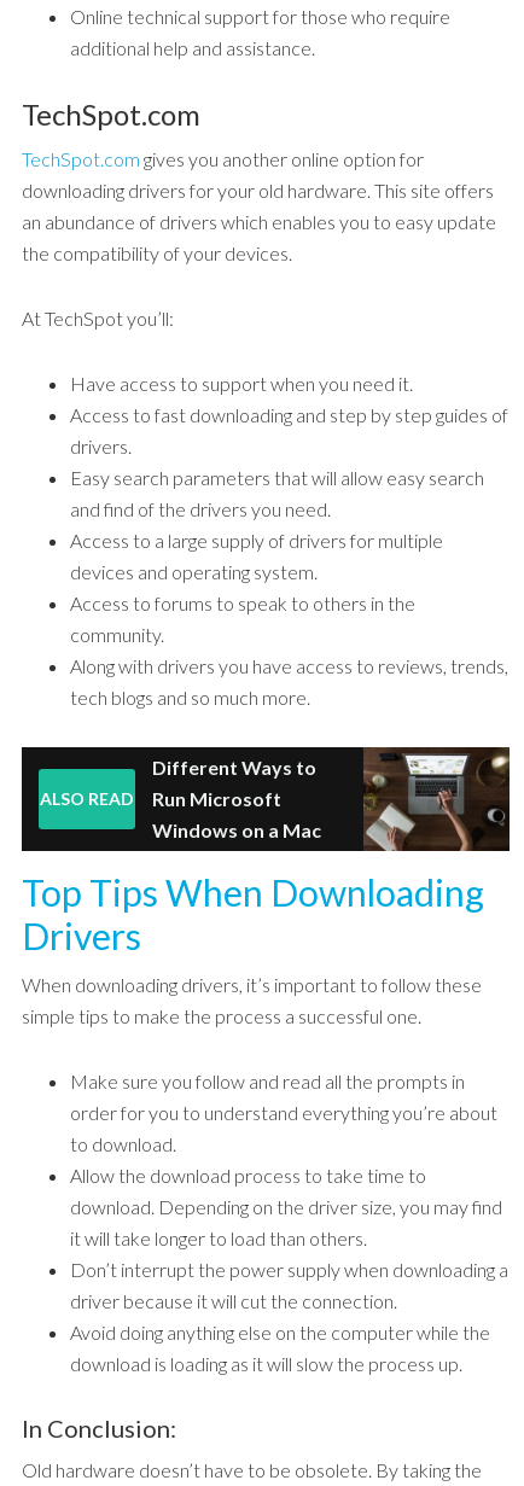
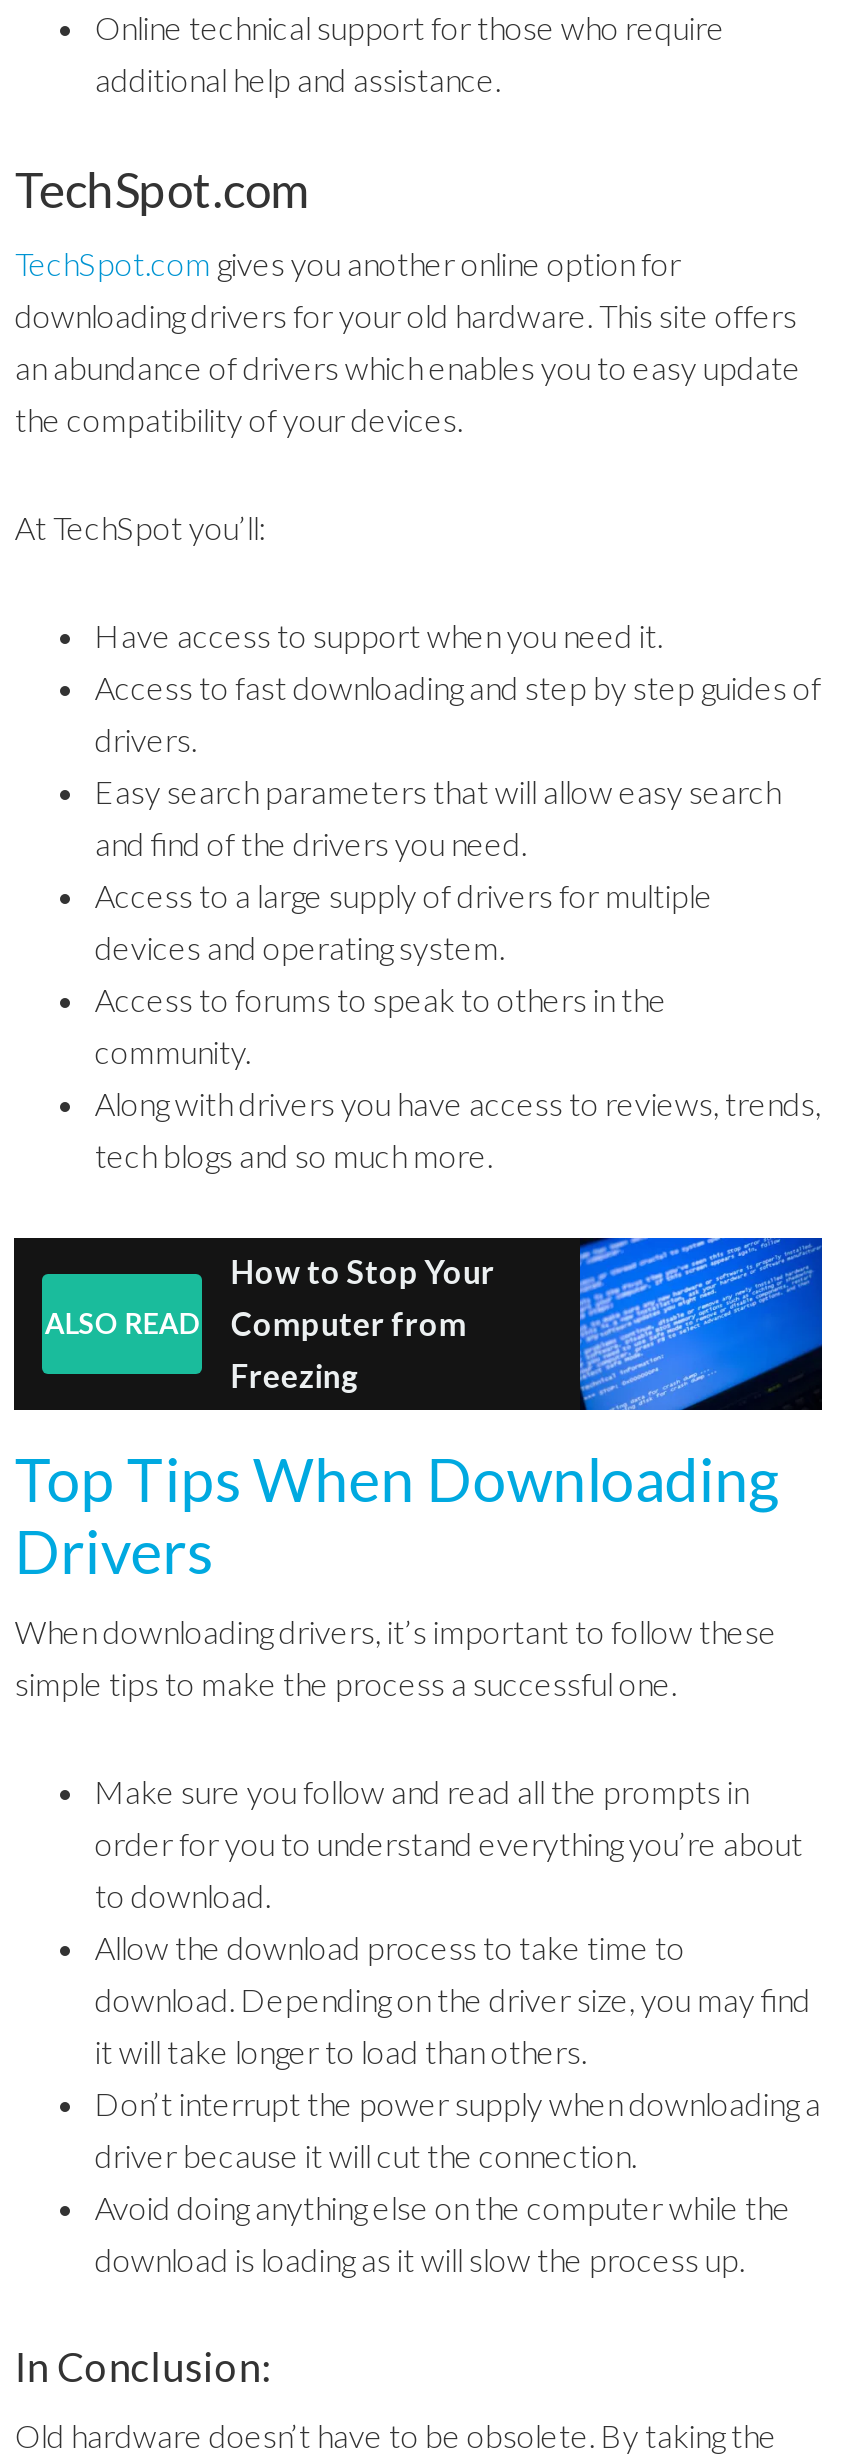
- [image]
+ [image]

- Different Ways to
- Run Microsoft
- Windows on a Mac
+ How to Stop Your
+ Computer from
+ Freezing
